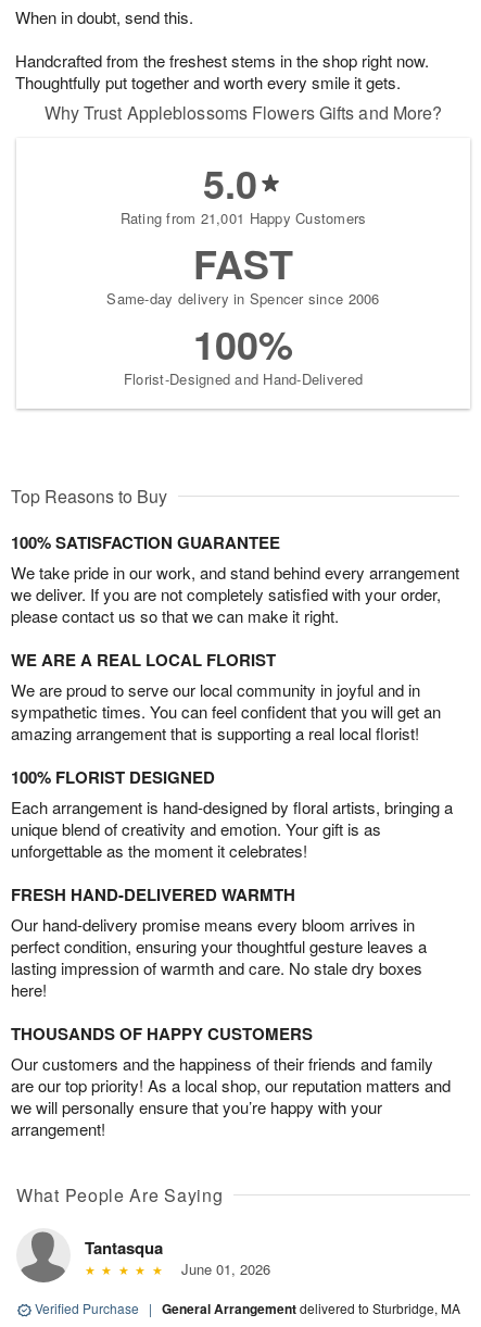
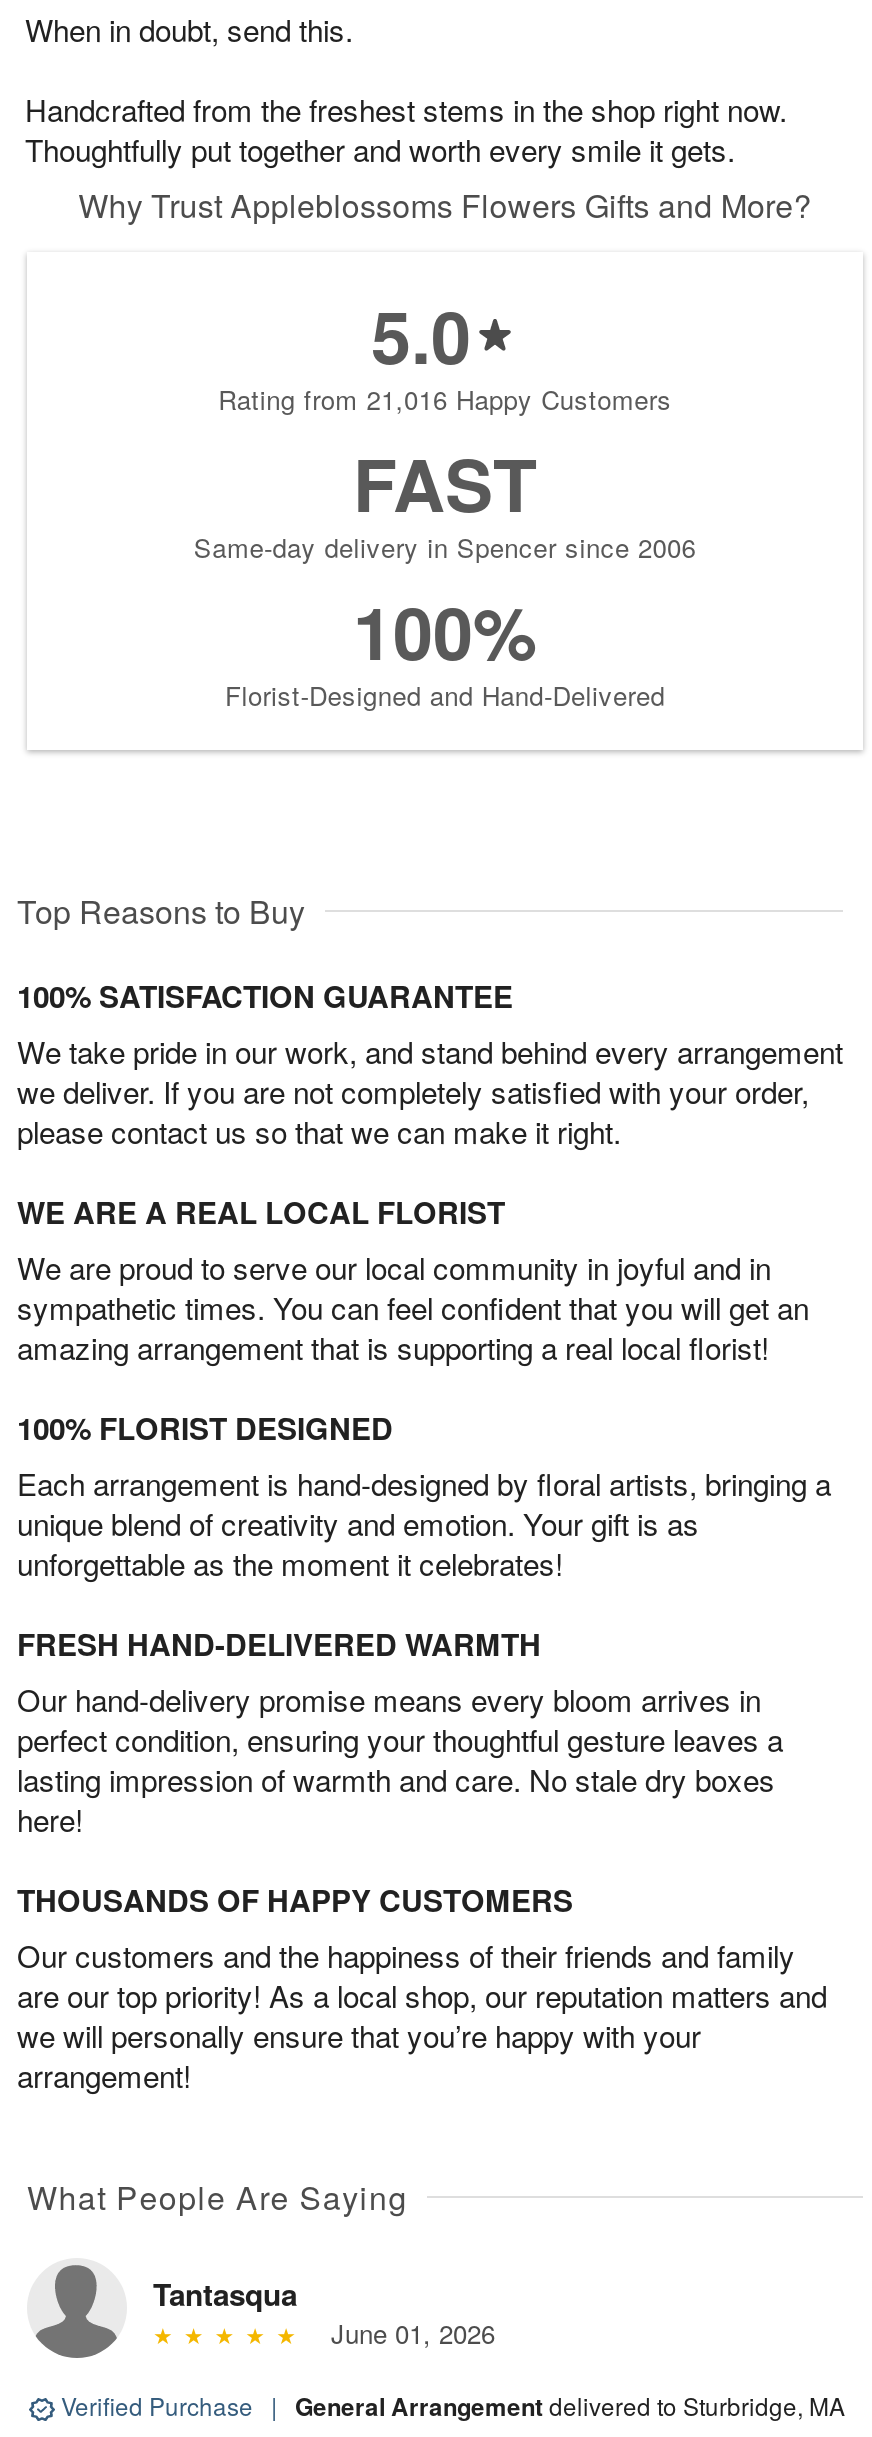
- Rating from 21,001 Happy Customers
+ Rating from 21,016 Happy Customers
